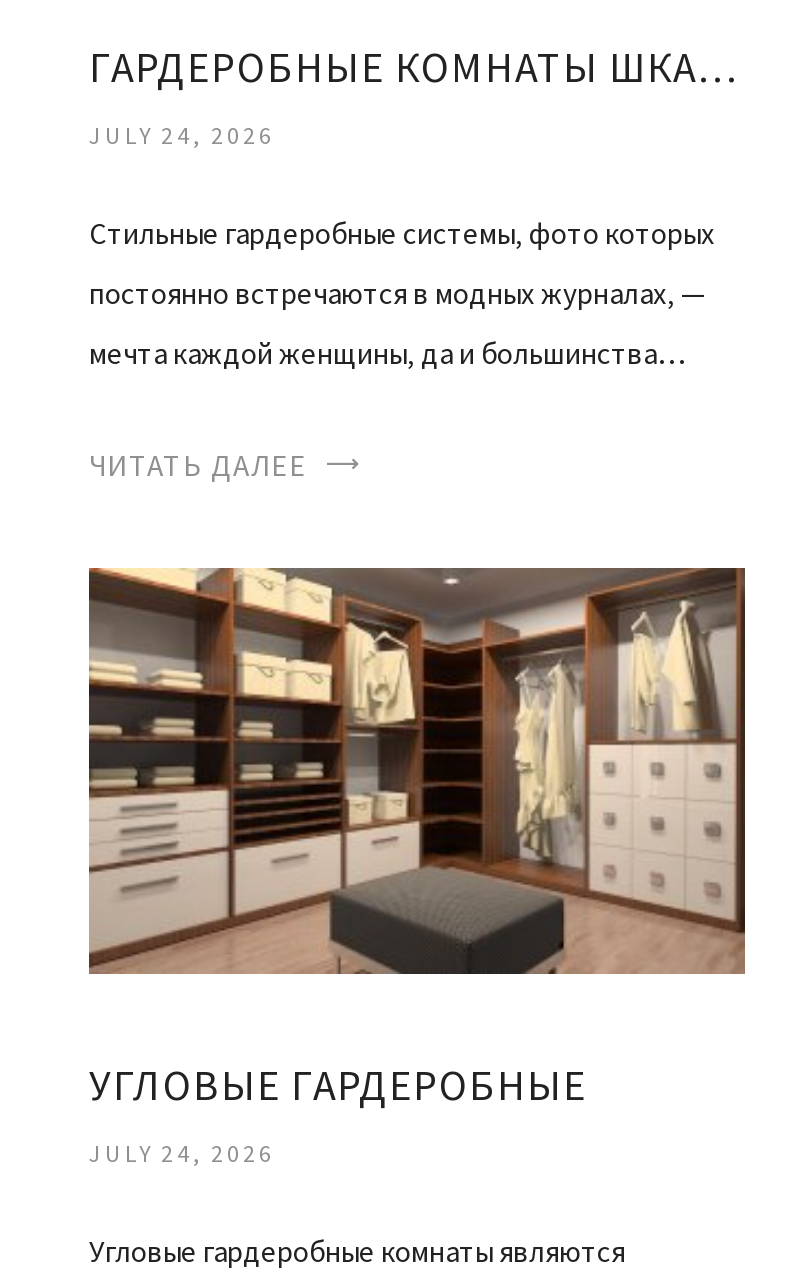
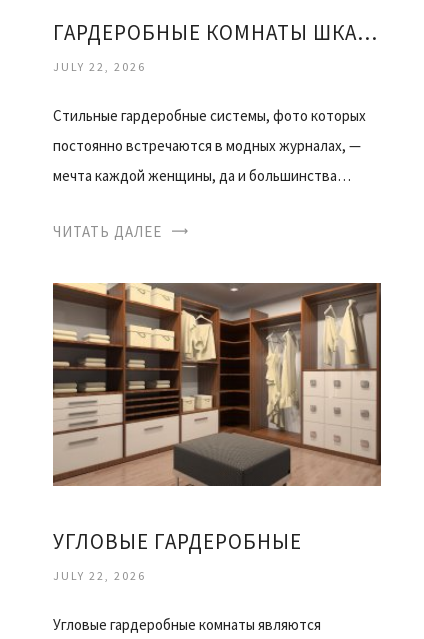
- JULY 24, 2026
+ JULY 22, 2026

- JULY 24, 2026
+ JULY 22, 2026
